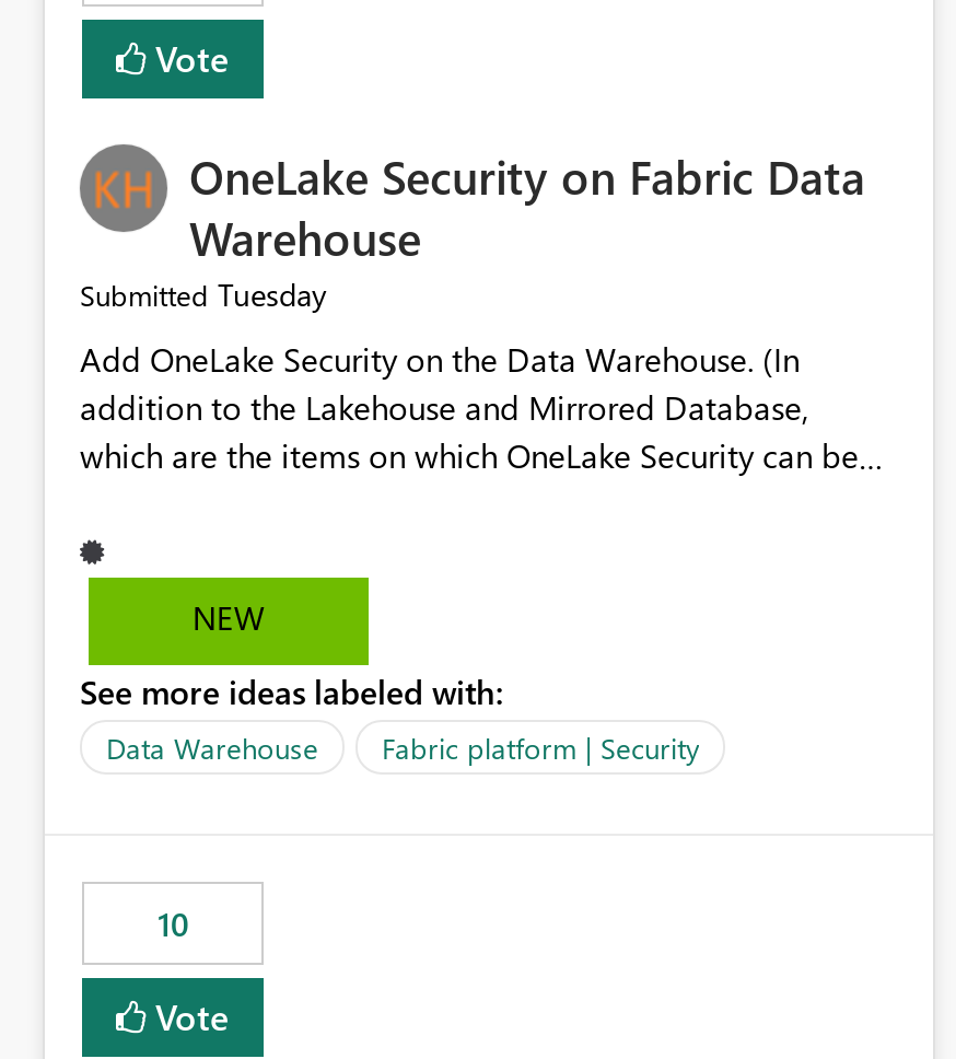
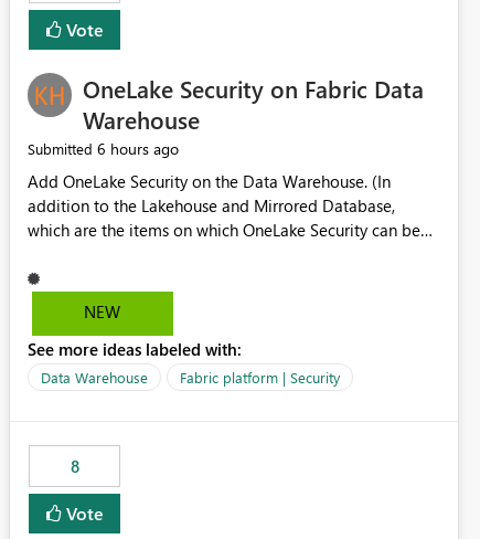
- Submitted Tuesday
+ Submitted 6 hours ago

- 10
+ 8
